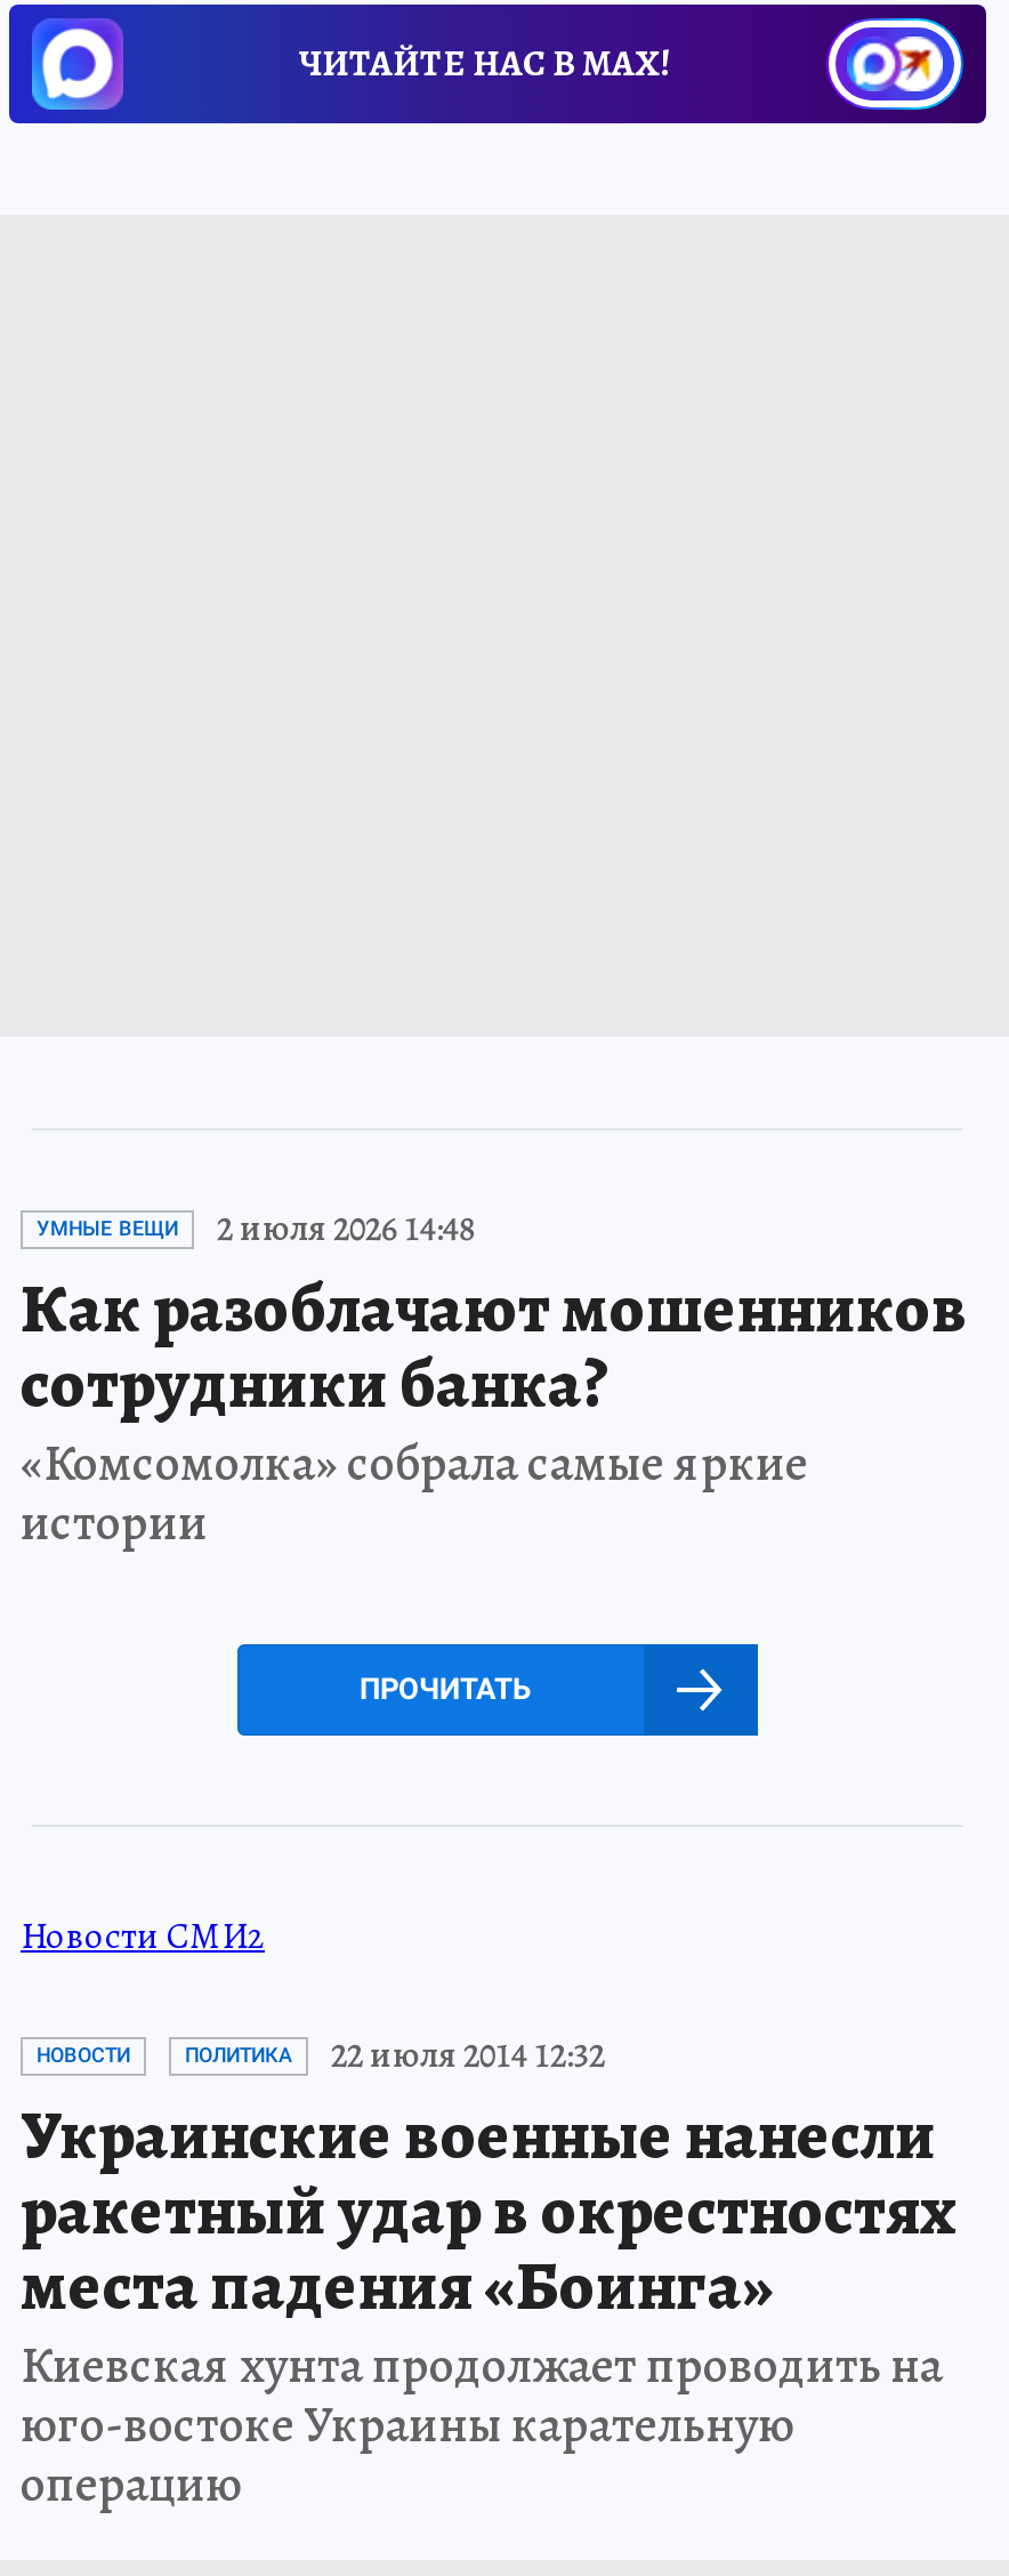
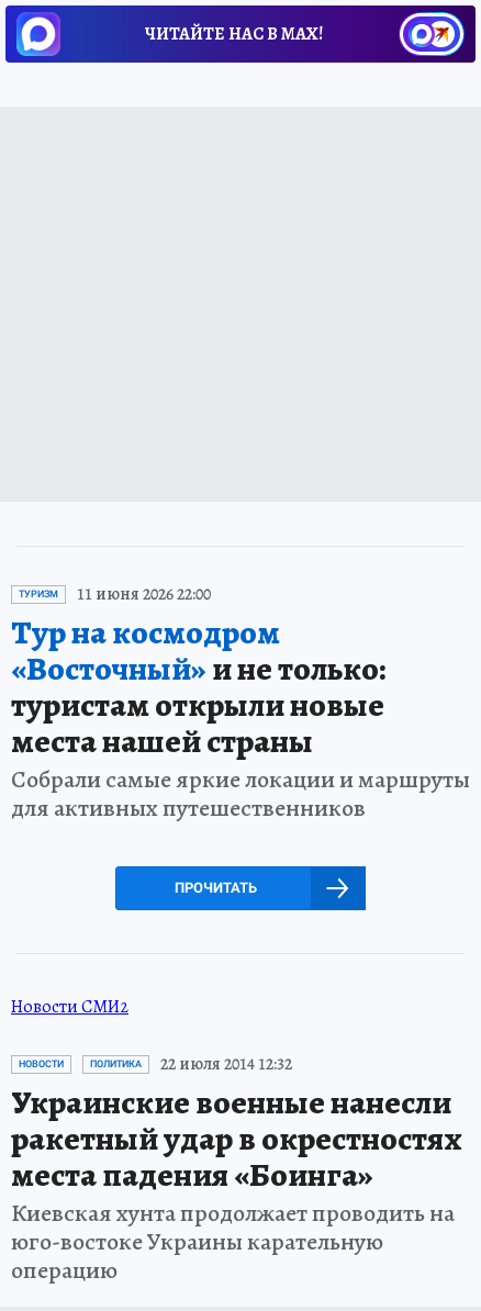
- УМНЫЕ ВЕЩИ
- 2 июля 2026 14:48
- Как разоблачают мошенников
- сотрудники банка?
- «Комсомолка» собрала самые яркие
- истории
+ ТУРИЗМ
+ 11 июня 2026 22:00
+ Тур на космодром
+ «Восточный»и не только:
+ туристам открыли новые
+ места нашей страны
+ Собрали самые яркие локации и маршруты
+ для активных путешественников
